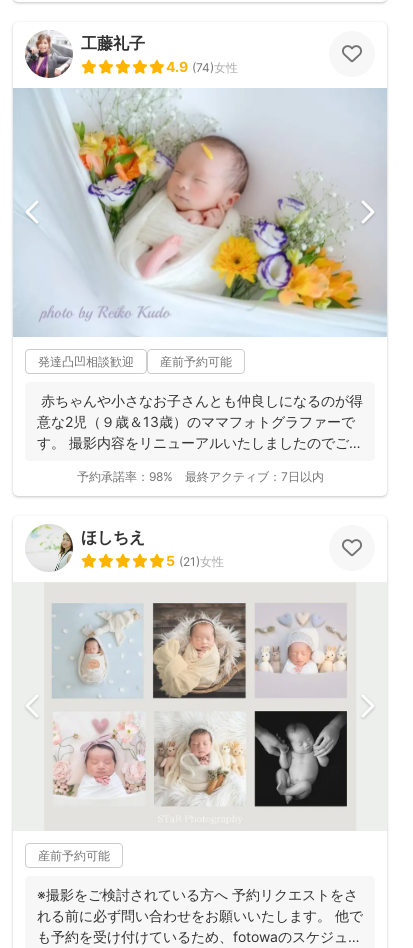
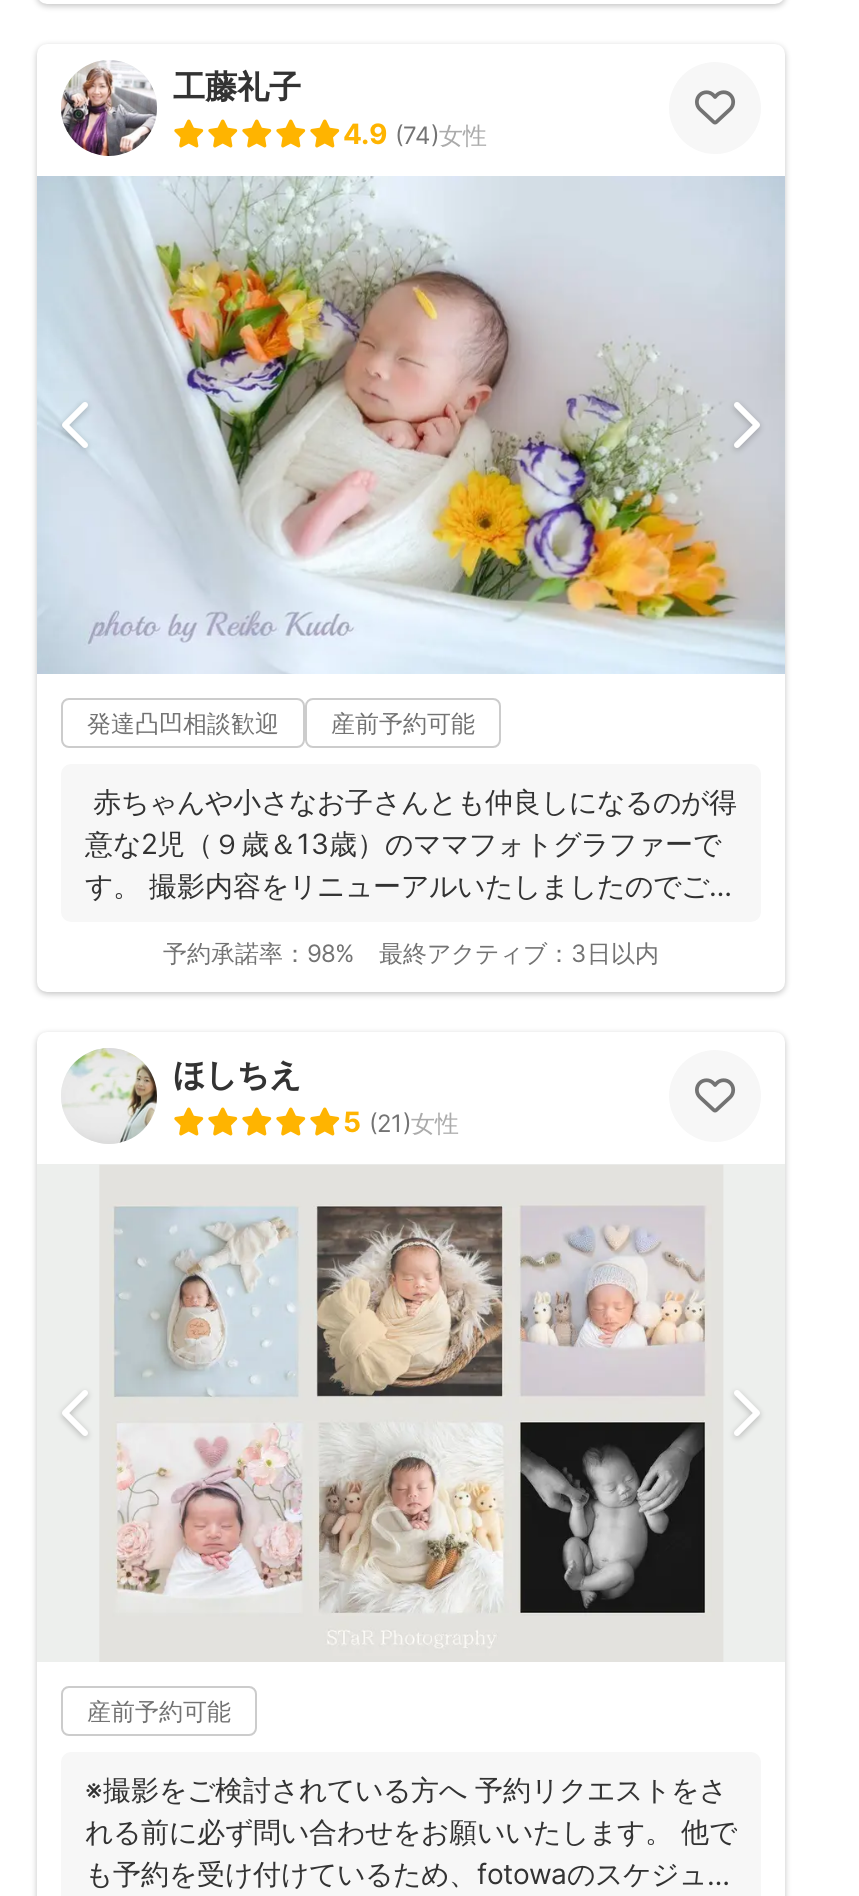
- 最終アクティブ：7日以内
+ 最終アクティブ：3日以内
